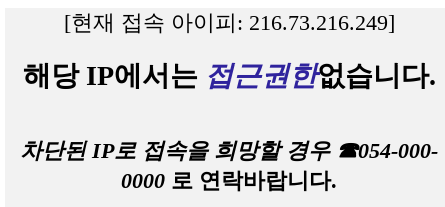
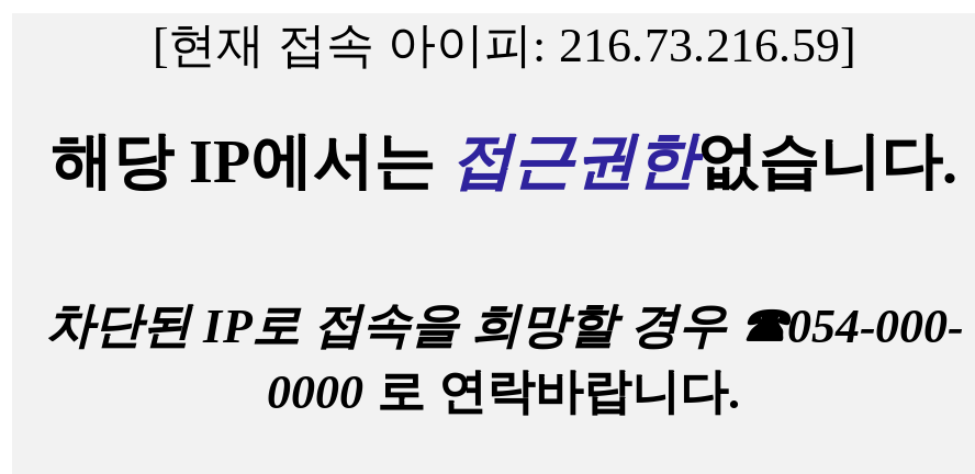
- [현재 접속 아이피: 216.73.216.249]
+ [현재 접속 아이피: 216.73.216.59]
